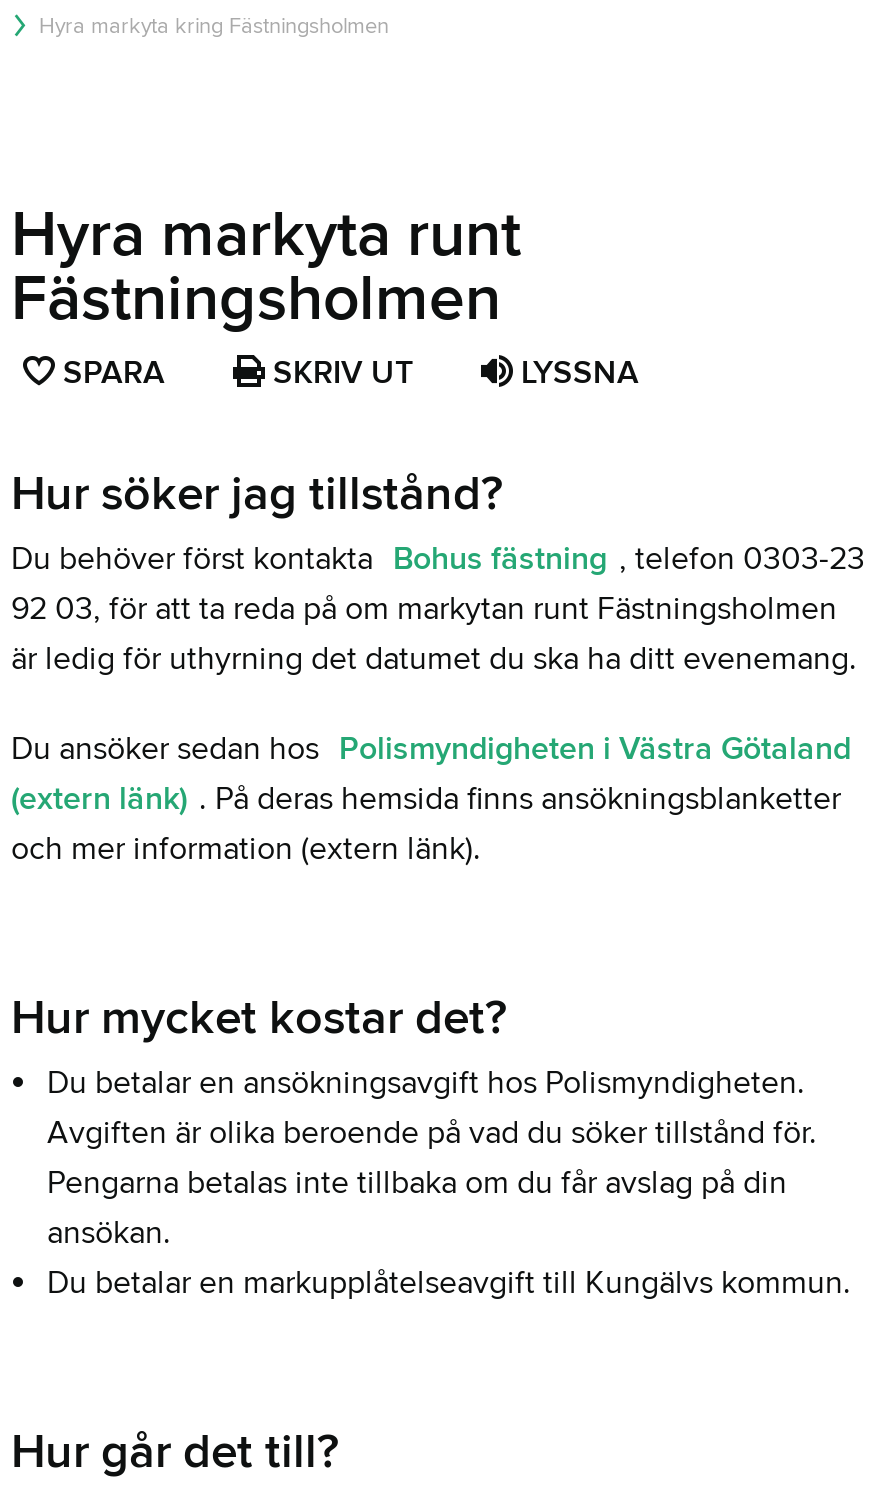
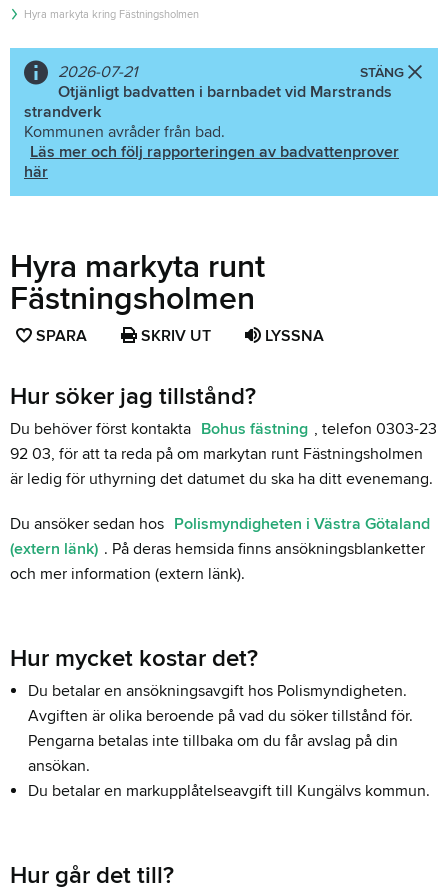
+ [image]
+ STÄNG
+ 2026-07-21
+ Otjänligt badvatten i barnbadet vid Marstrands
+ strandverk
+ Kommunen avråder från bad.
+ Läs mer och följ rapporteringen av badvattenprover
+ här
